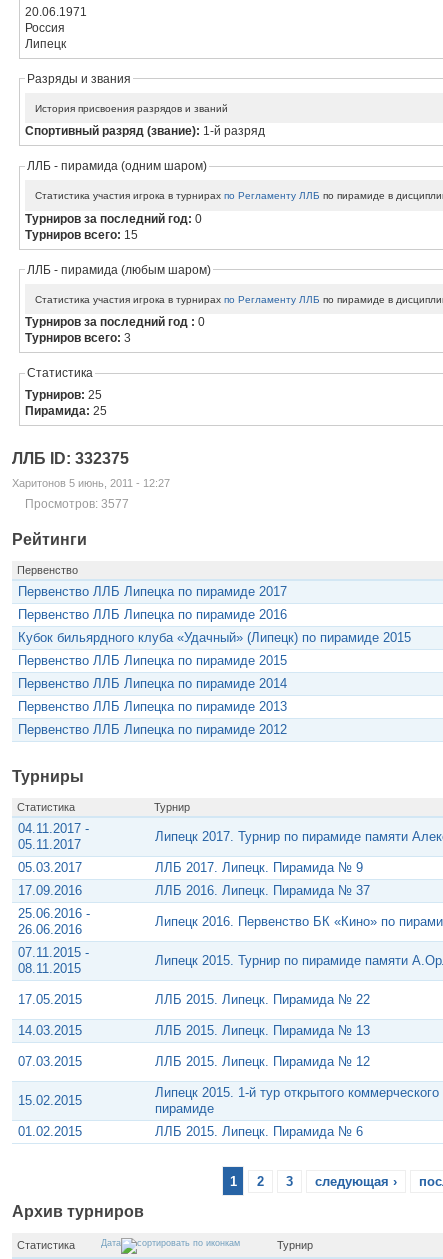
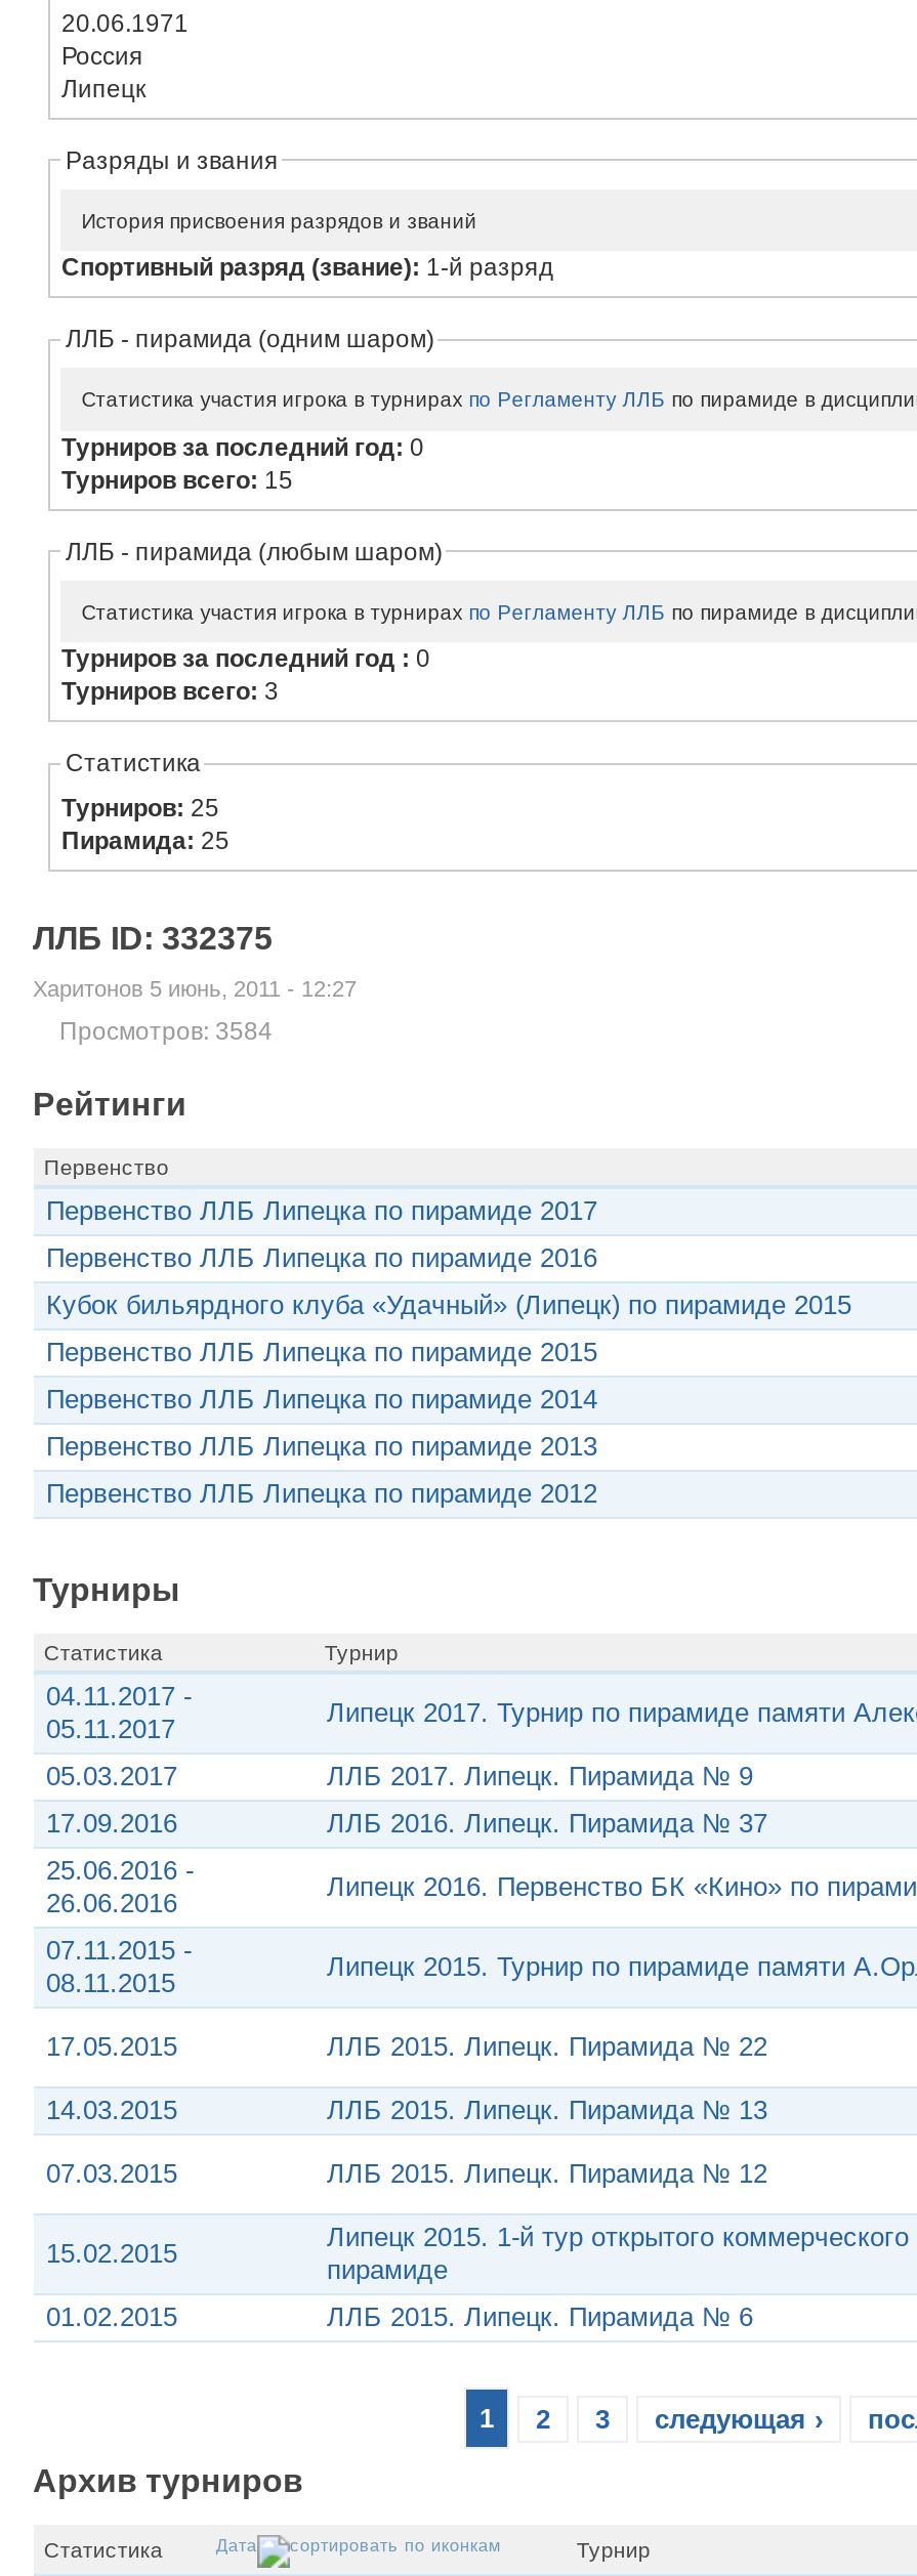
- Просмотров: 3577
+ Просмотров: 3584
